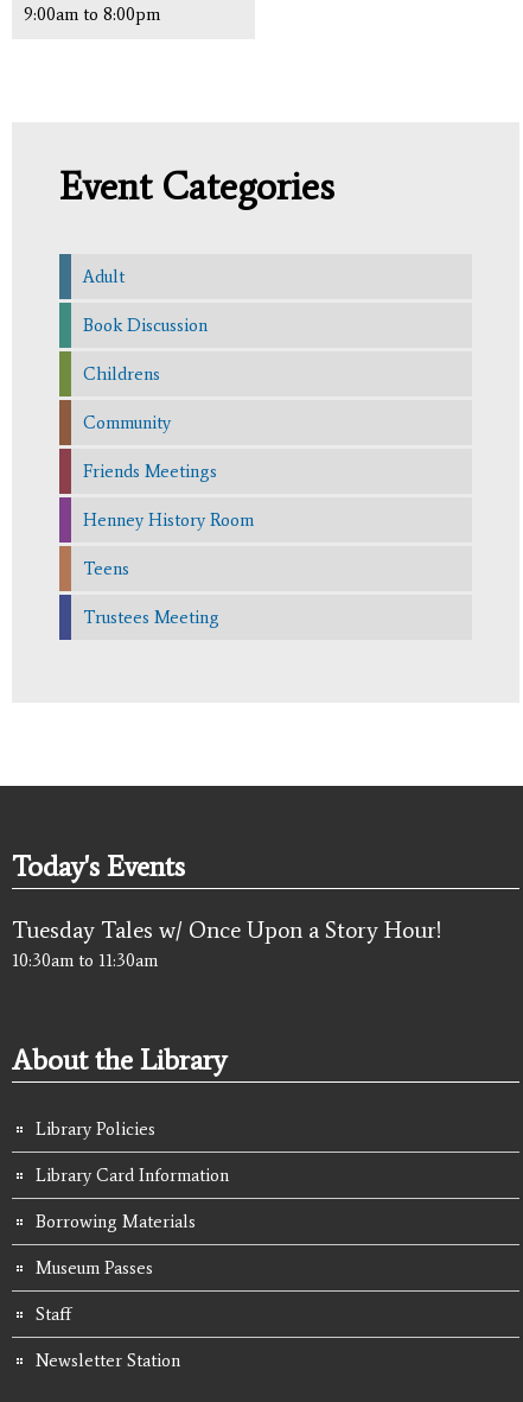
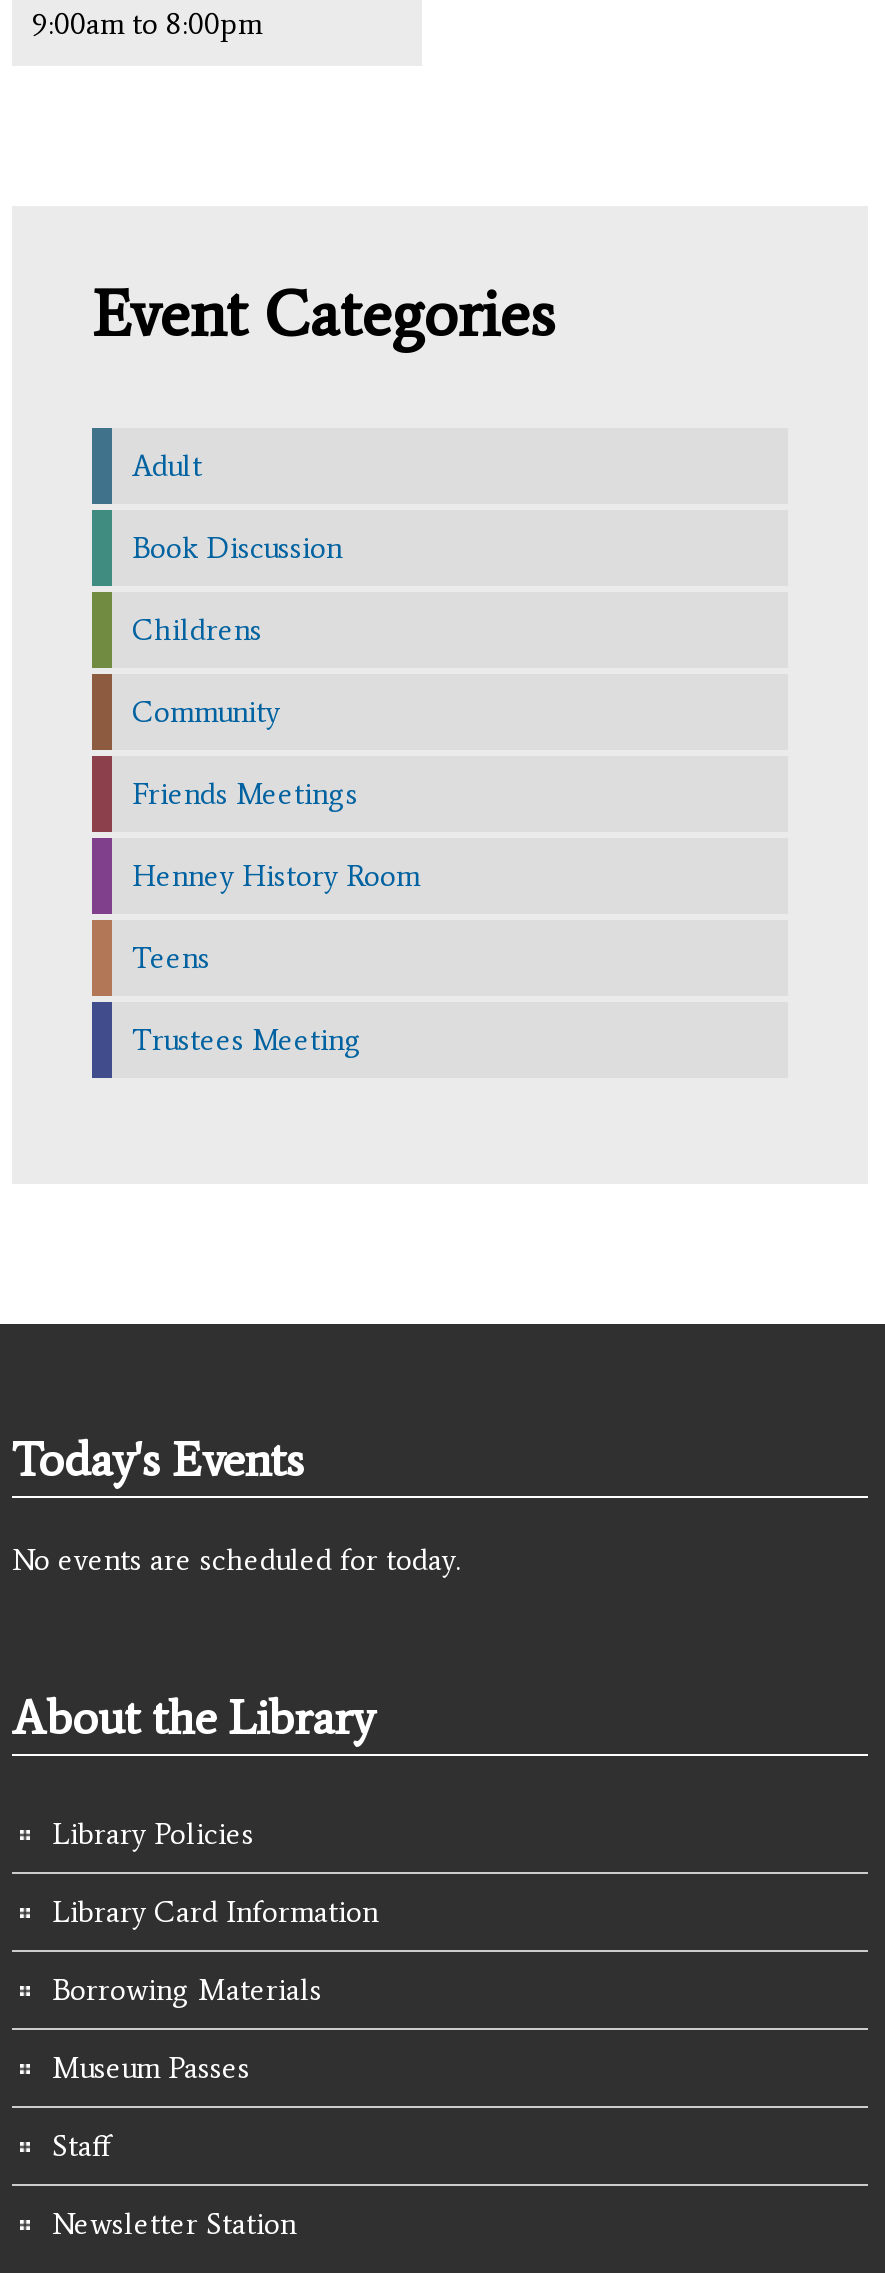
- Tuesday Tales w/ Once Upon a Story Hour!
- 10:30am to 11:30am
+ No events are scheduled for today.
